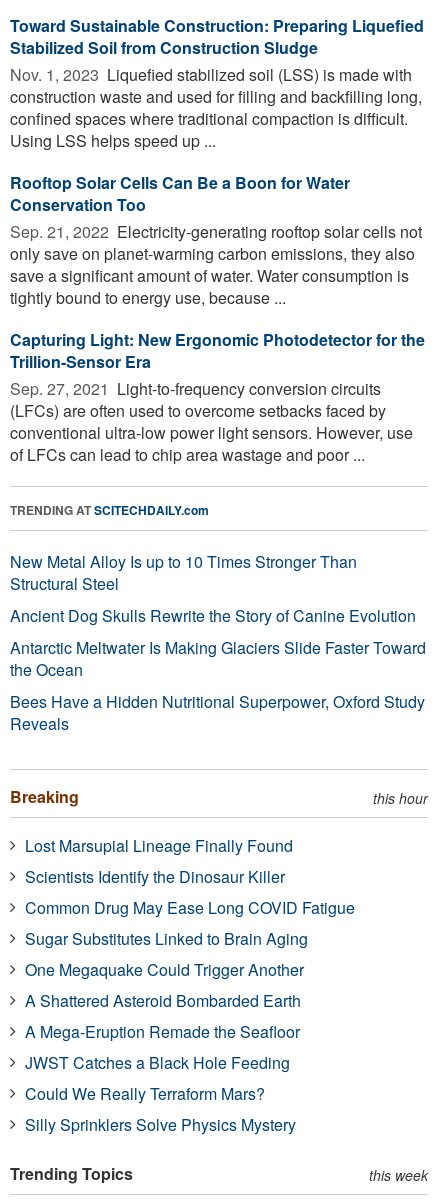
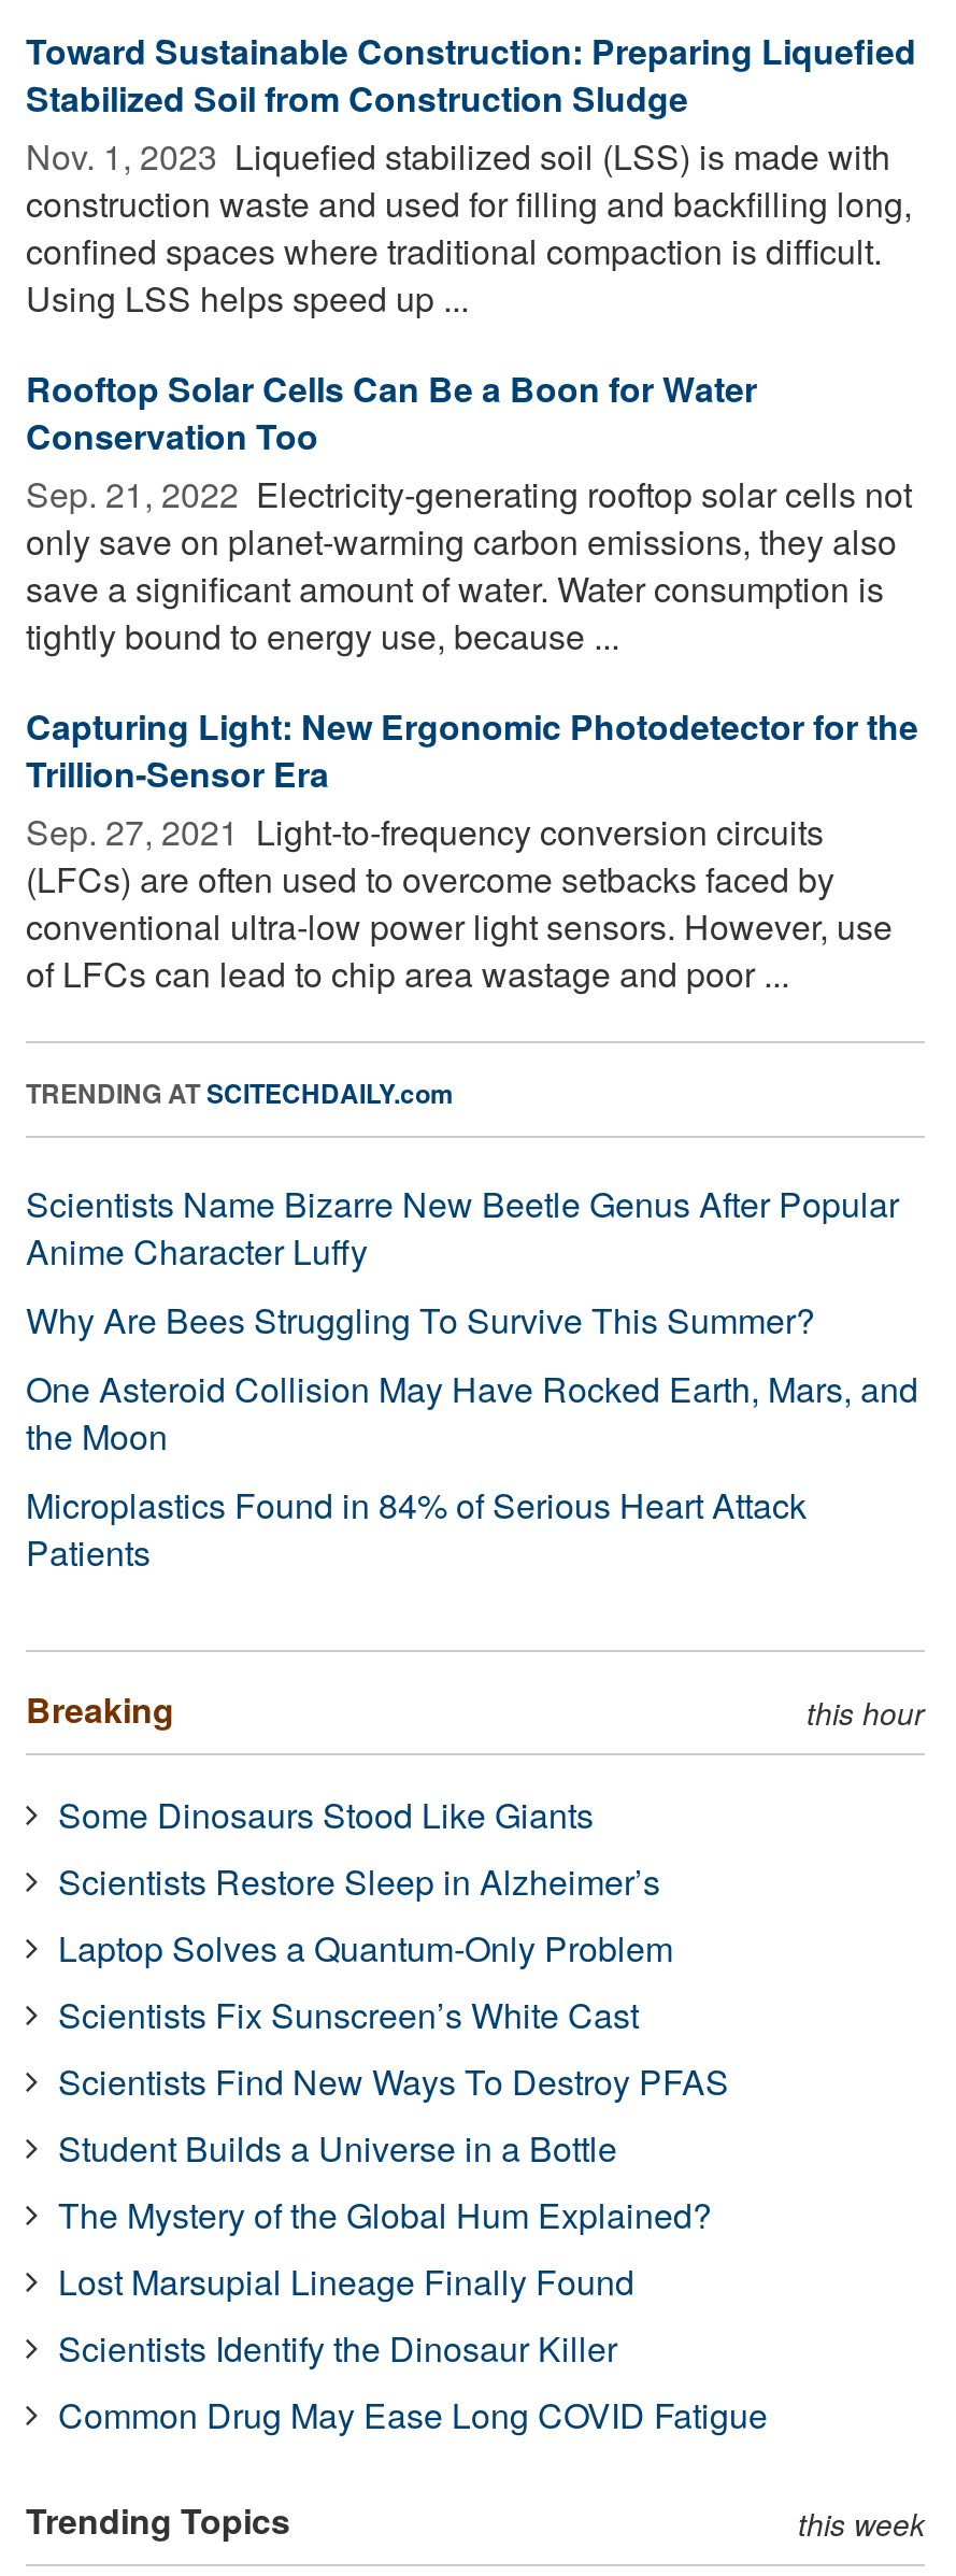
- New Metal Alloy Is up to 10 Times Stronger Than
- Structural Steel
- Ancient Dog Skulls Rewrite the Story of Canine Evolution
- Antarctic Meltwater Is Making Glaciers Slide Faster Toward
- the Ocean
- Bees Have a Hidden Nutritional Superpower, Oxford Study
- Reveals
+ Scientists Name Bizarre New Beetle Genus After Popular
+ Anime Character Luffy
+ Why Are Bees Struggling To Survive This Summer?
+ One Asteroid Collision May Have Rocked Earth, Mars, and
+ the Moon
+ Microplastics Found in 84% of Serious Heart Attack
+ Patients

+ Some Dinosaurs Stood Like Giants
+ Scientists Restore Sleep in Alzheimer’s
+ Laptop Solves a Quantum-Only Problem
+ Scientists Fix Sunscreen’s White Cast
+ Scientists Find New Ways To Destroy PFAS
+ Student Builds a Universe in a Bottle
+ The Mystery of the Global Hum Explained?

moved down: Lost Marsupial Lineage Finally Found | Scientists Identify the Dinosaur Killer | Common Drug May Ease Long COVID Fatigue

- Sugar Substitutes Linked to Brain Aging
- One Megaquake Could Trigger Another
- A Shattered Asteroid Bombarded Earth
- A Mega-Eruption Remade the Seafloor
- JWST Catches a Black Hole Feeding
- Could We Really Terraform Mars?
- Silly Sprinklers Solve Physics Mystery
